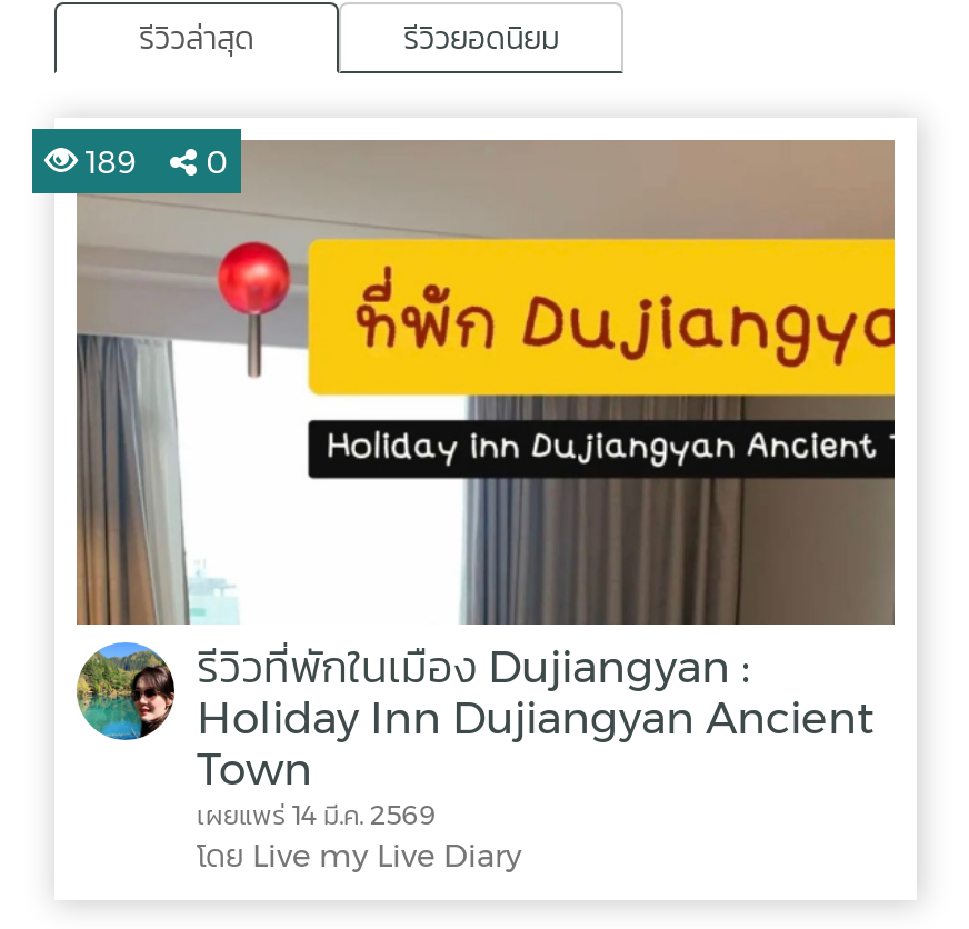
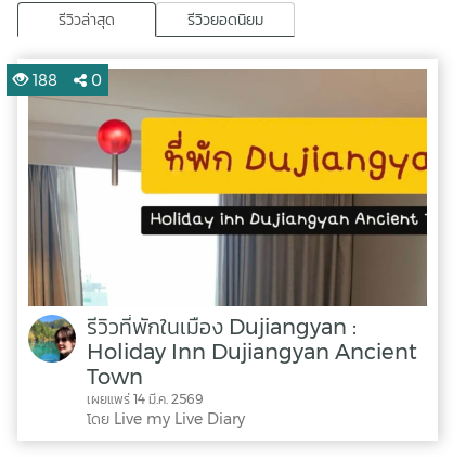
- 189 0
+ 188 0
